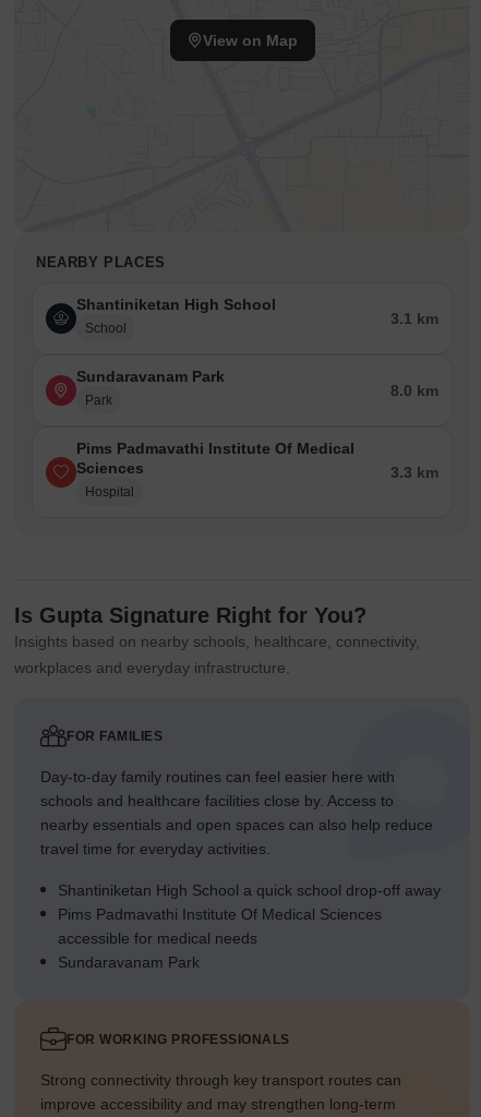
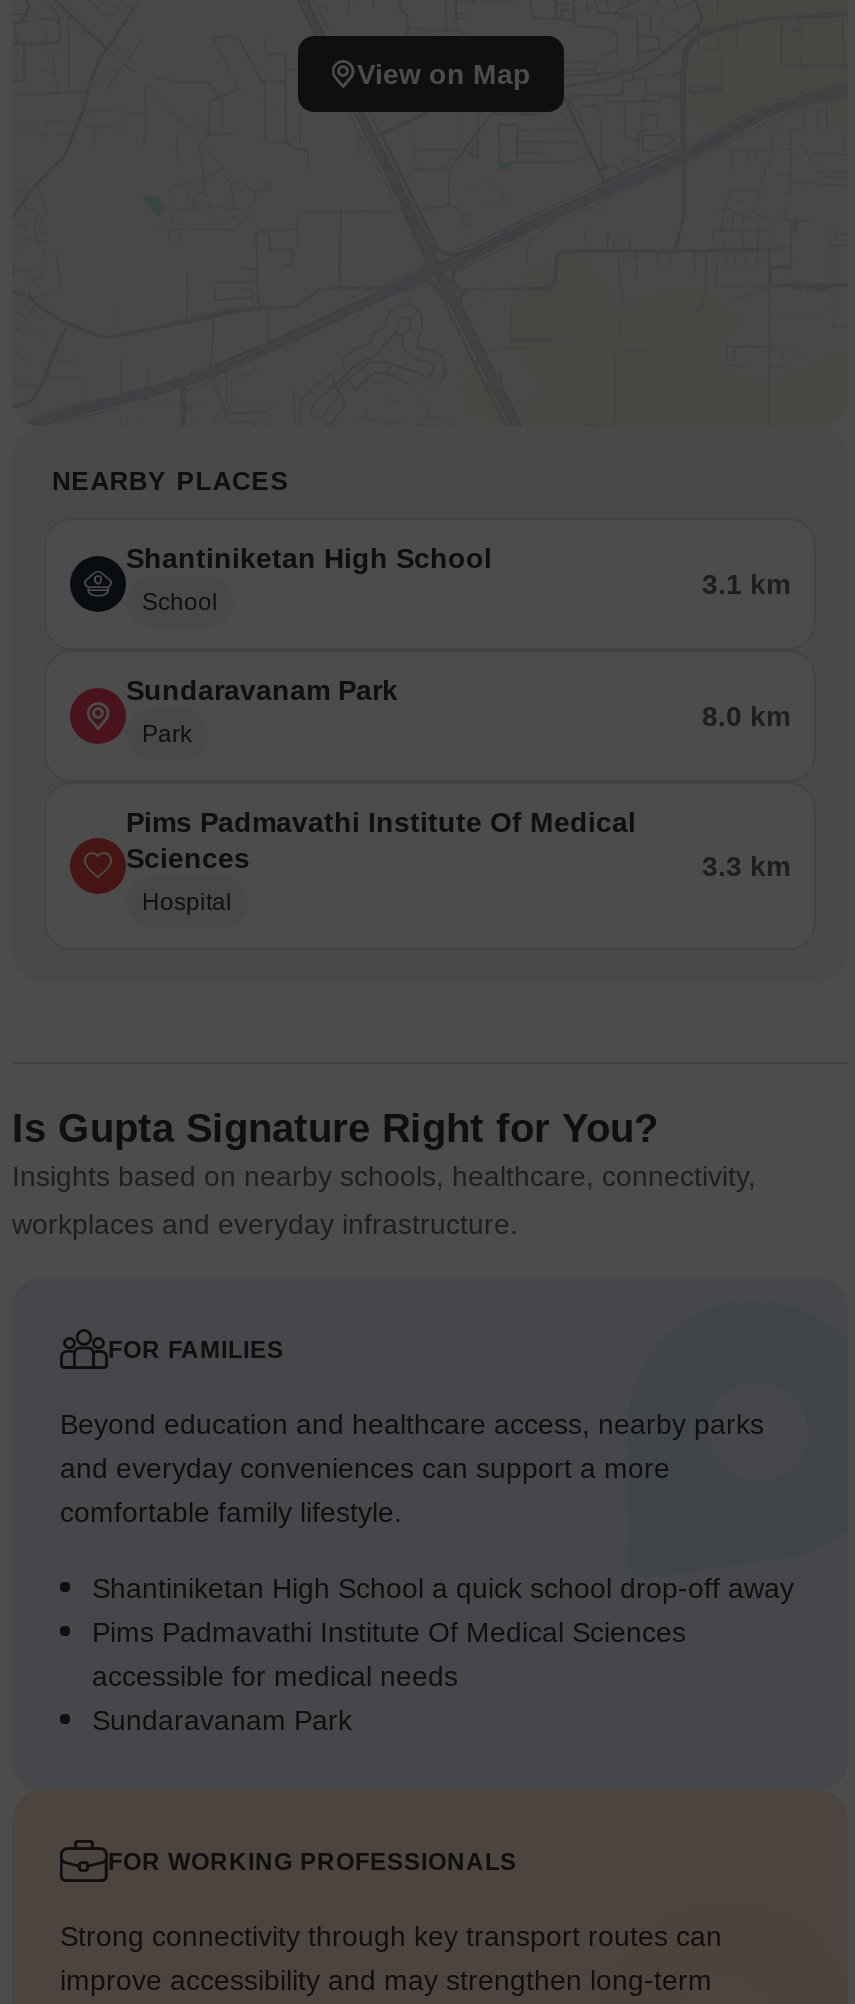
- Day-to-day family routines can feel easier here with
- schools and healthcare facilities close by. Access to
- nearby essentials and open spaces can also help reduce
- travel time for everyday activities.
+ Beyond education and healthcare access, nearby parks
+ and everyday conveniences can support a more
+ comfortable family lifestyle.
